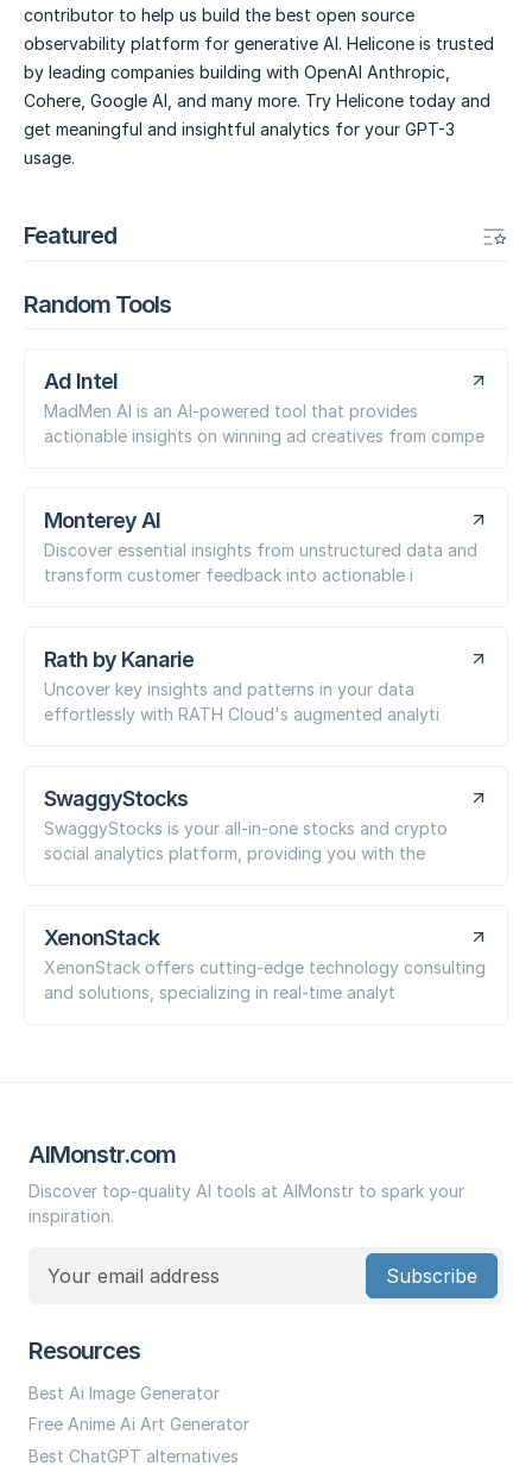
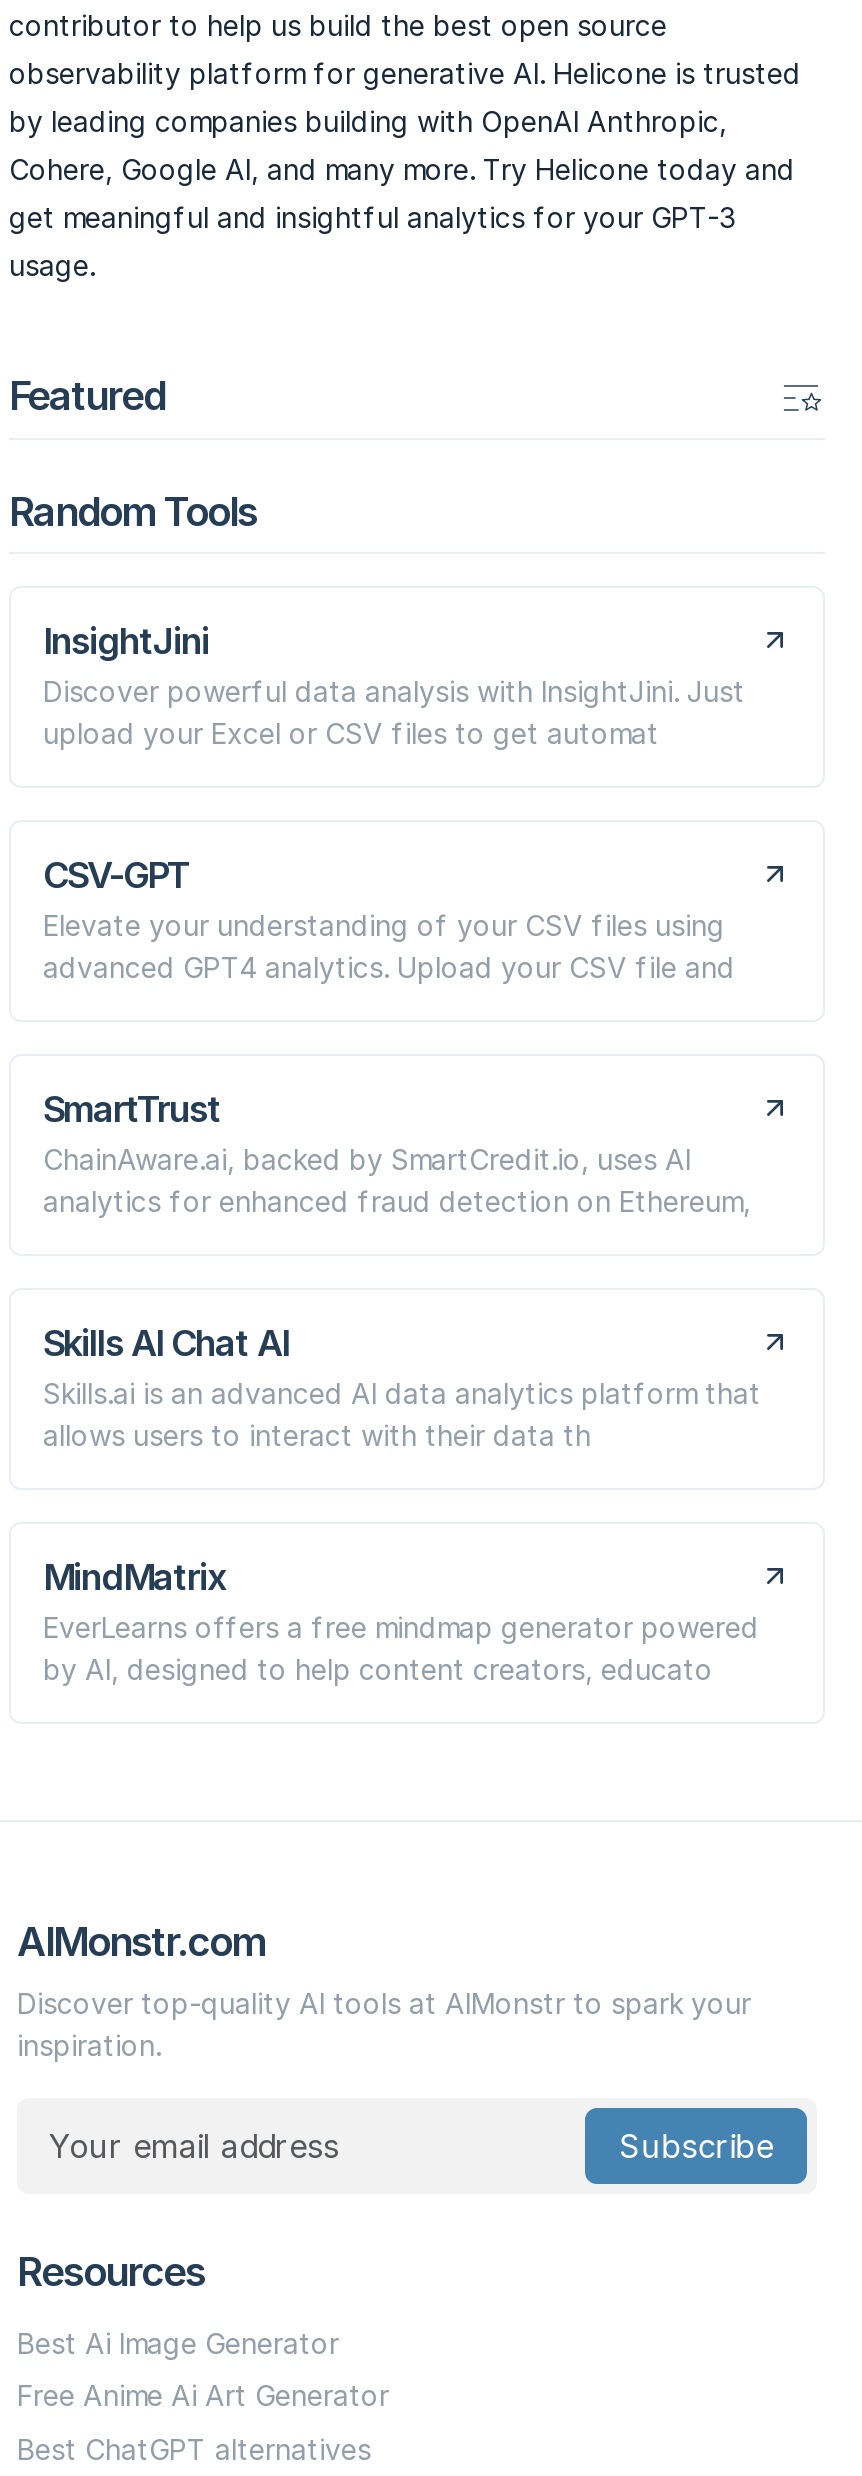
- Ad Intel
- MadMen AI is an AI-powered tool that provides
- actionable insights on winning ad creatives from compe
+ InsightJini
+ Discover powerful data analysis with InsightJini. Just
+ upload your Excel or CSV files to get automat

- Monterey AI
- Discover essential insights from unstructured data and
- transform customer feedback into actionable i
+ CSV-GPT
+ Elevate your understanding of your CSV files using
+ advanced GPT4 analytics. Upload your CSV file and

- Rath by Kanarie
- Uncover key insights and patterns in your data
- effortlessly with RATH Cloud's augmented analyti
+ SmartTrust
+ ChainAware.ai, backed by SmartCredit.io, uses AI
+ analytics for enhanced fraud detection on Ethereum,

- SwaggyStocks
- SwaggyStocks is your all-in-one stocks and crypto
- social analytics platform, providing you with the
+ Skills AI Chat AI
+ Skills.ai is an advanced AI data analytics platform that
+ allows users to interact with their data th

- XenonStack
- XenonStack offers cutting-edge technology consulting
- and solutions, specializing in real-time analyt
+ MindMatrix
+ EverLearns offers a free mindmap generator powered
+ by AI, designed to help content creators, educato
